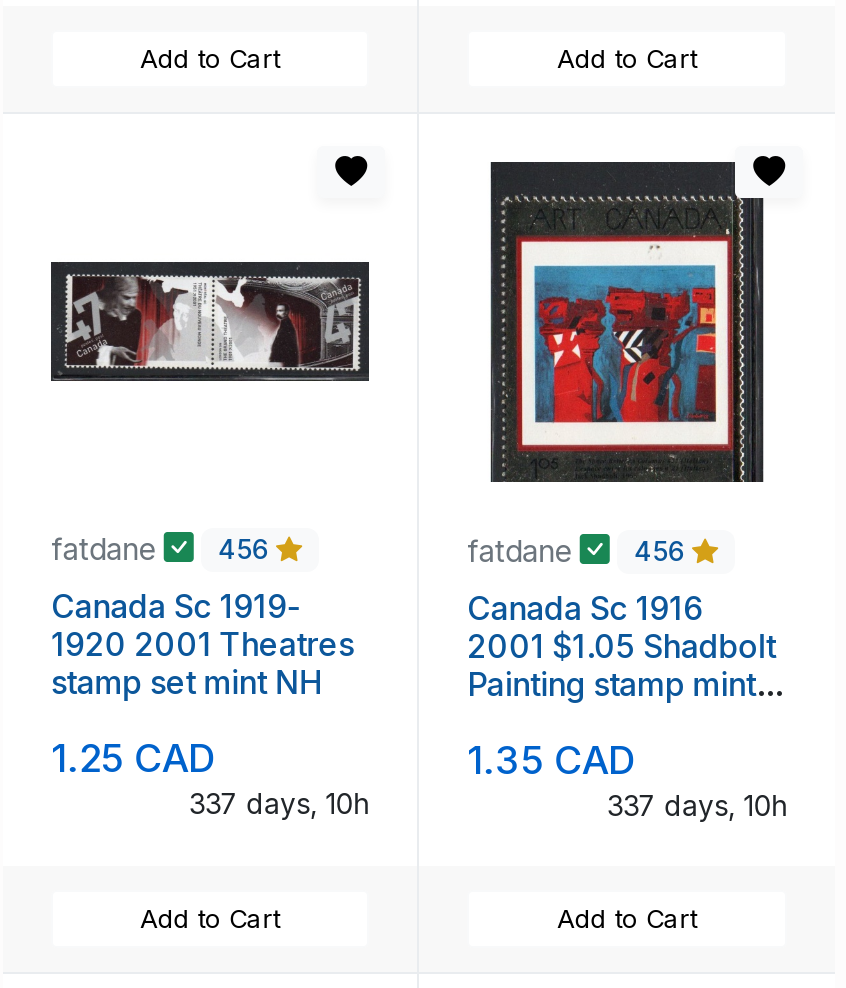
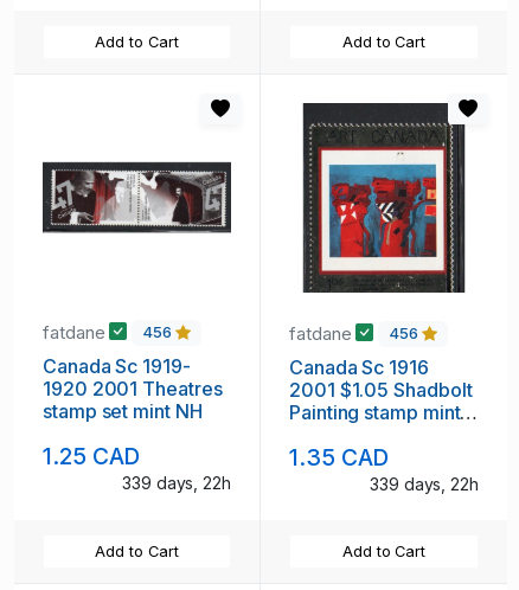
- 337 days, 10h
+ 339 days, 22h

- 337 days, 10h
+ 339 days, 22h
